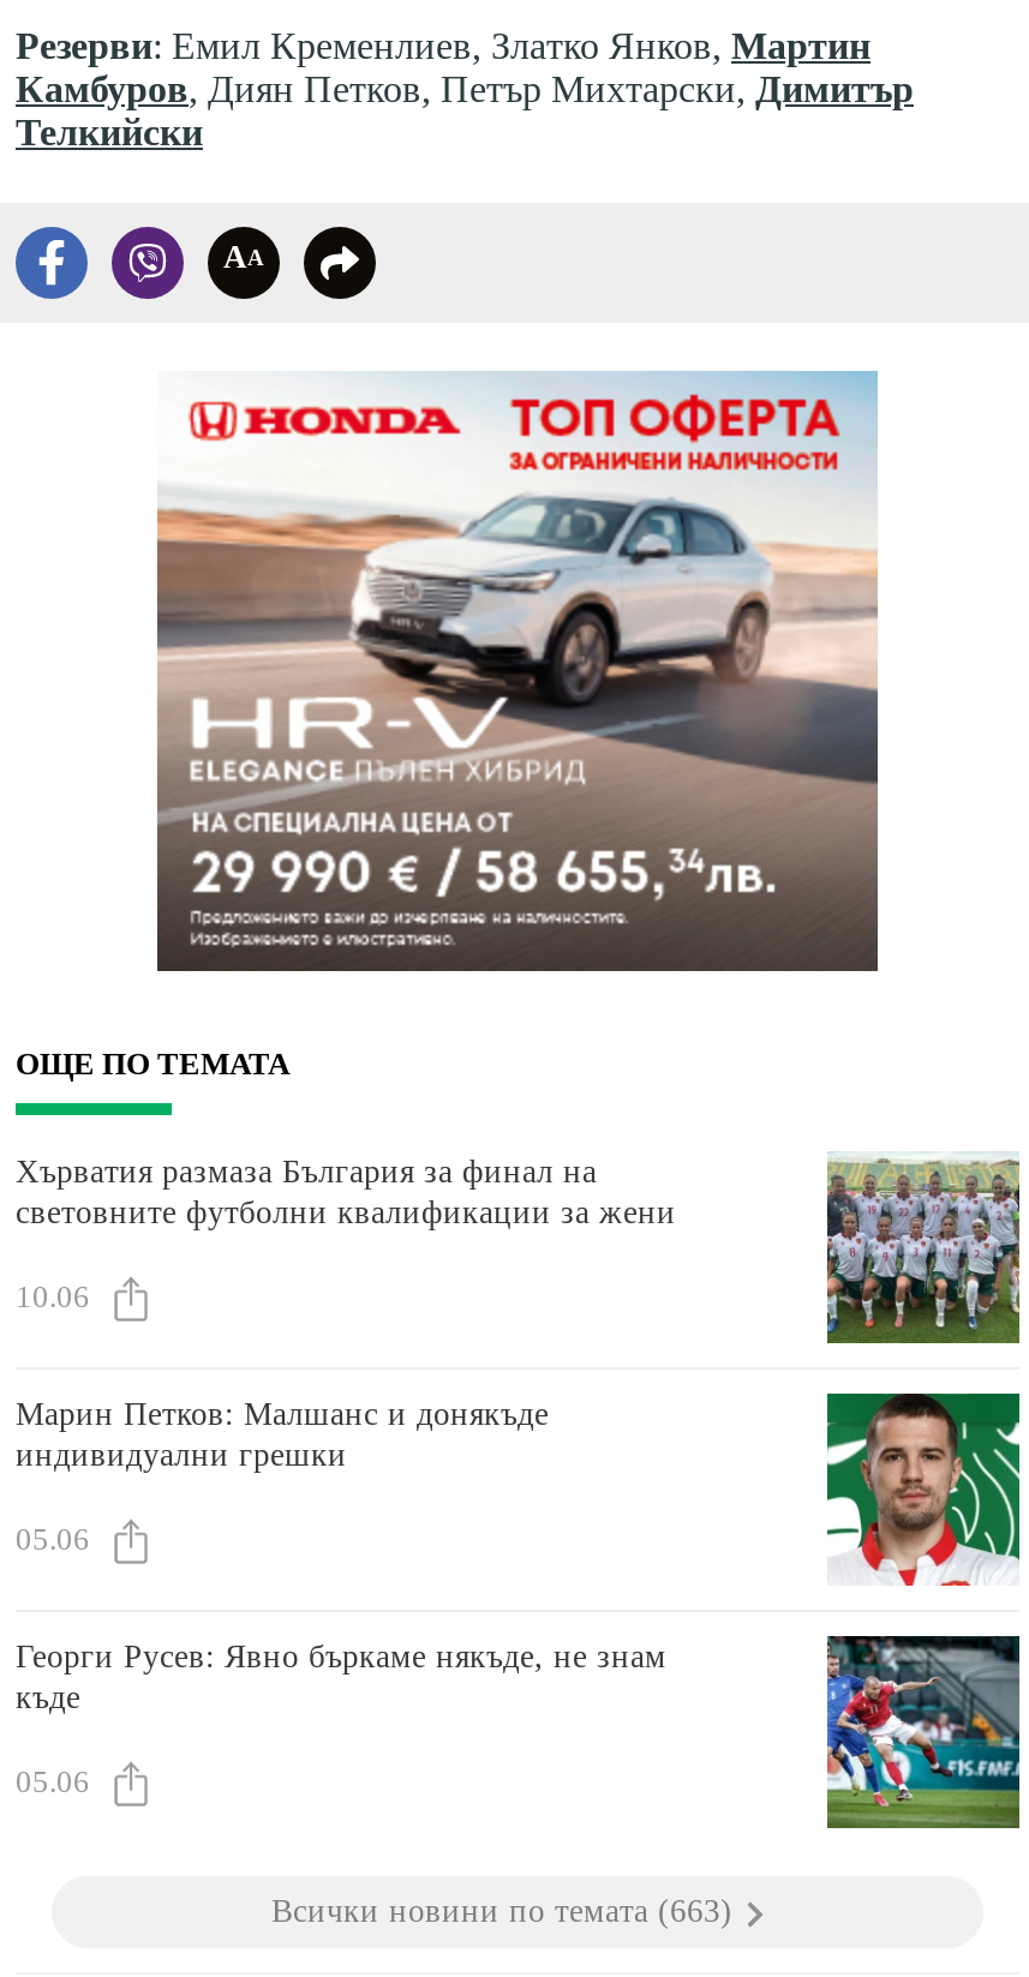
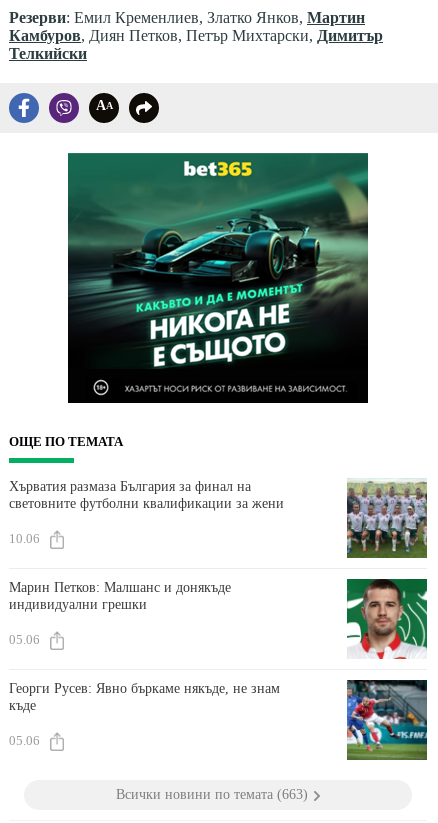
- [image]
+ [image]
